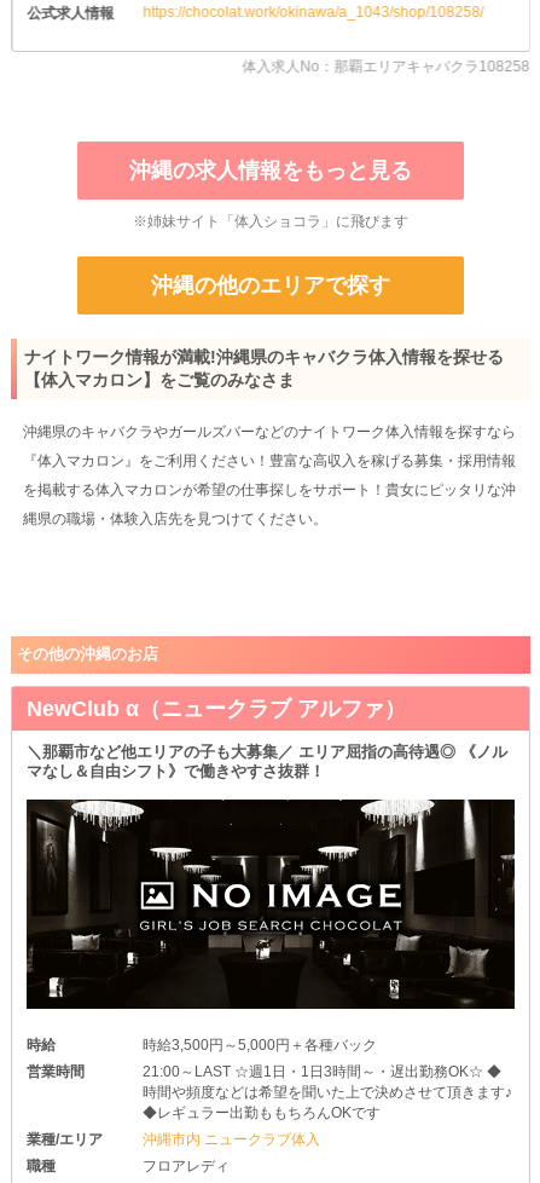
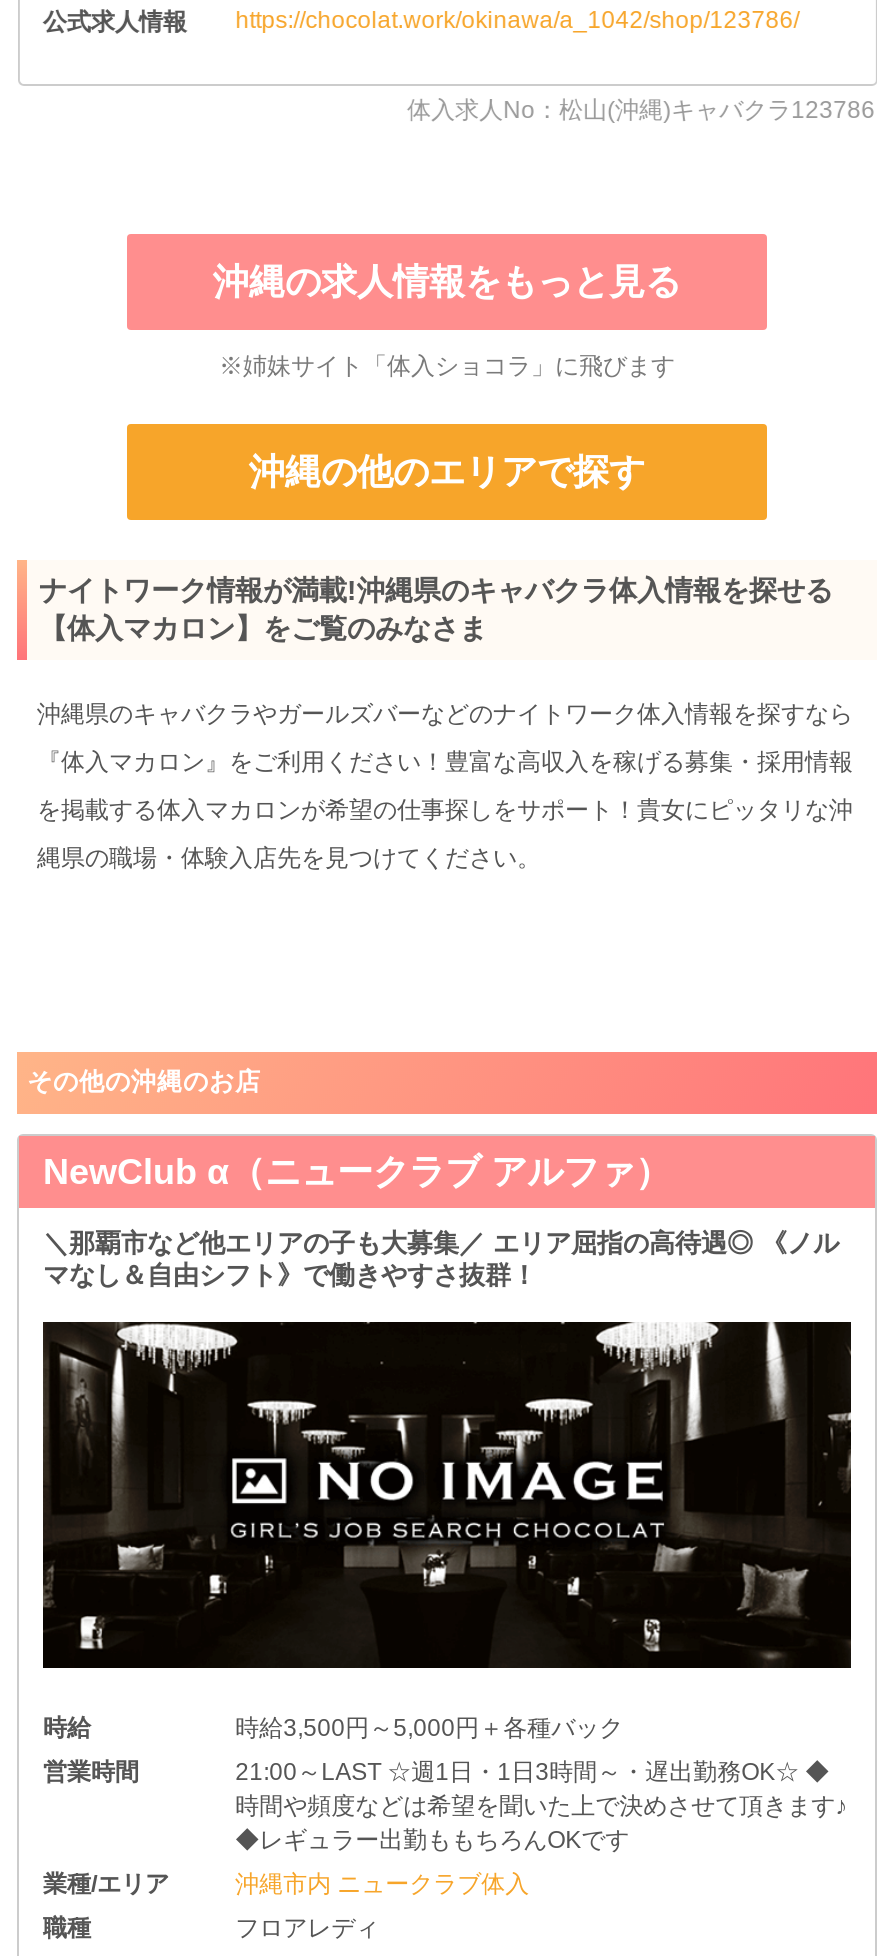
- https://chocolat.work/okinawa/a_1043/shop/108258/
+ https://chocolat.work/okinawa/a_1042/shop/123786/

- 体入求人No：那覇エリアキャバクラ108258
+ 体入求人No：松山(沖縄)キャバクラ123786
